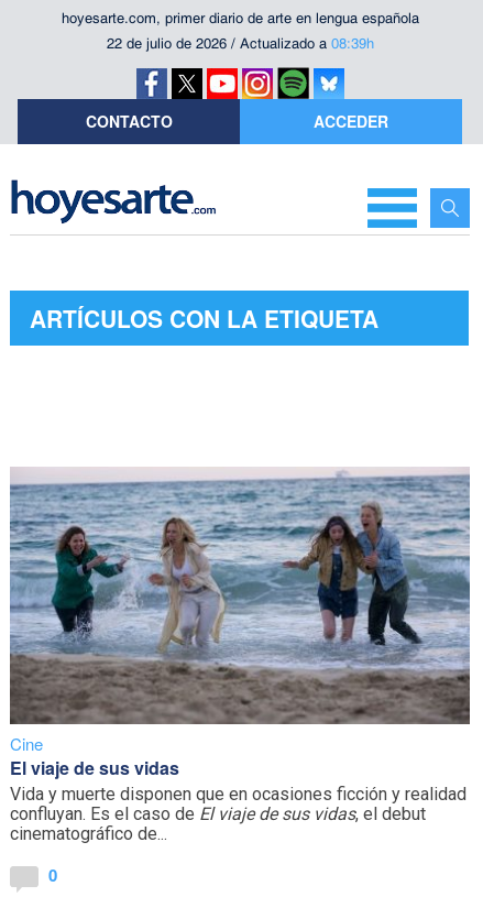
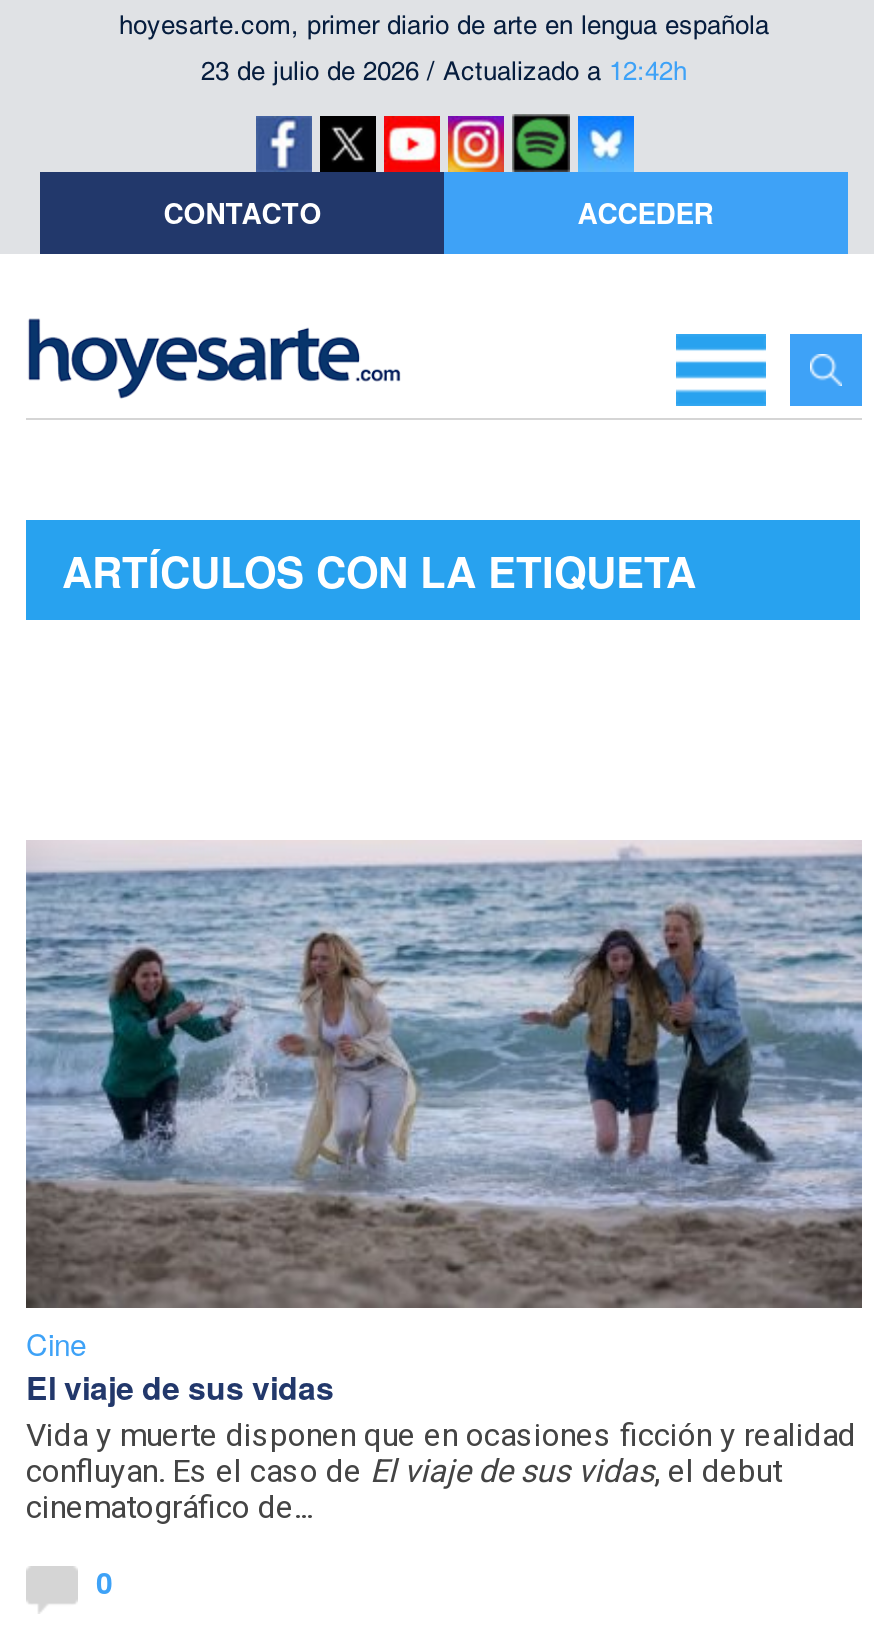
- 22 de julio de 2026 / Actualizado a 08:39h
+ 23 de julio de 2026 / Actualizado a 12:42h
